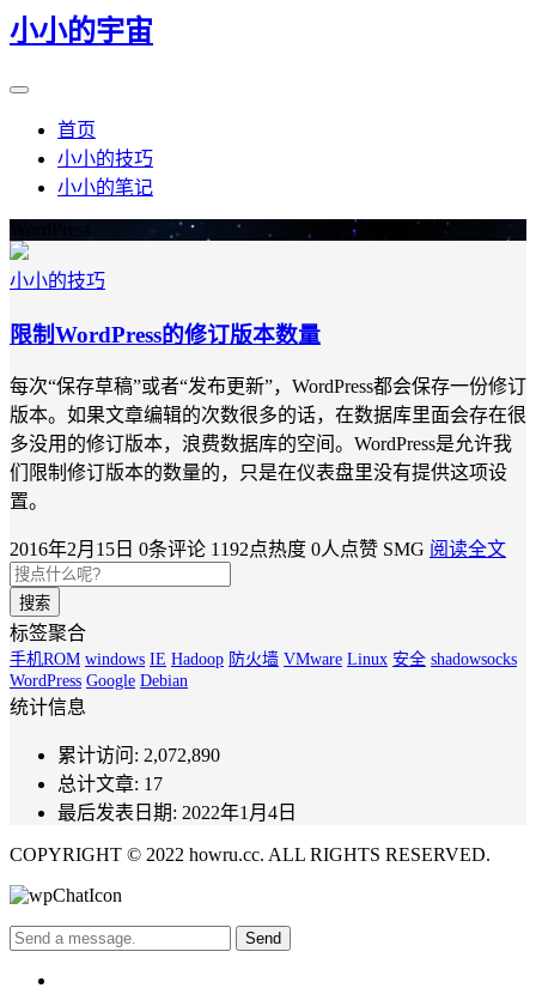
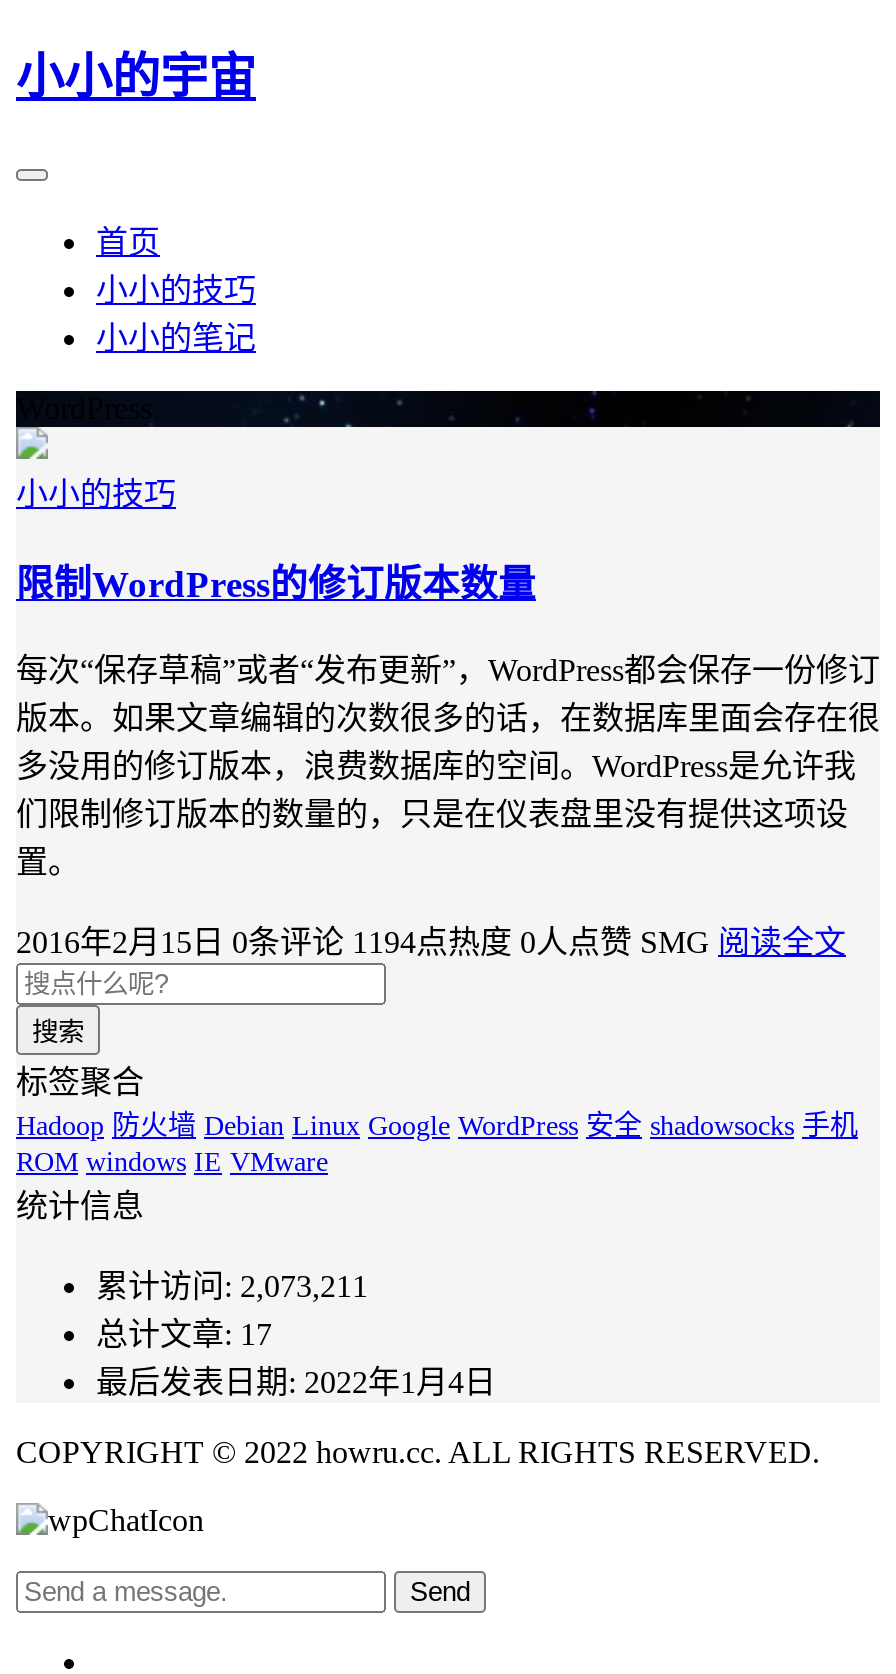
- 2016年2月15日 0条评论 1192点热度 0人点赞 SMG 阅读全文
+ 2016年2月15日 0条评论 1194点热度 0人点赞 SMG 阅读全文

- 手机ROM windows IE Hadoop 防火墙 VMware Linux 安全 shadowsocks
- WordPress Google Debian
+ Hadoop 防火墙 Debian Linux Google WordPress 安全 shadowsocks 手机
+ ROM windows IE VMware

- 累计访问: 2,072,890
+ 累计访问: 2,073,211
